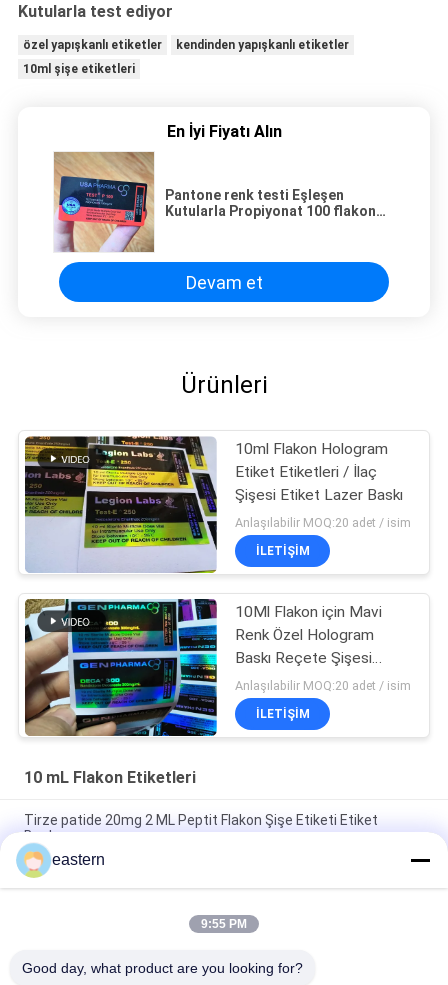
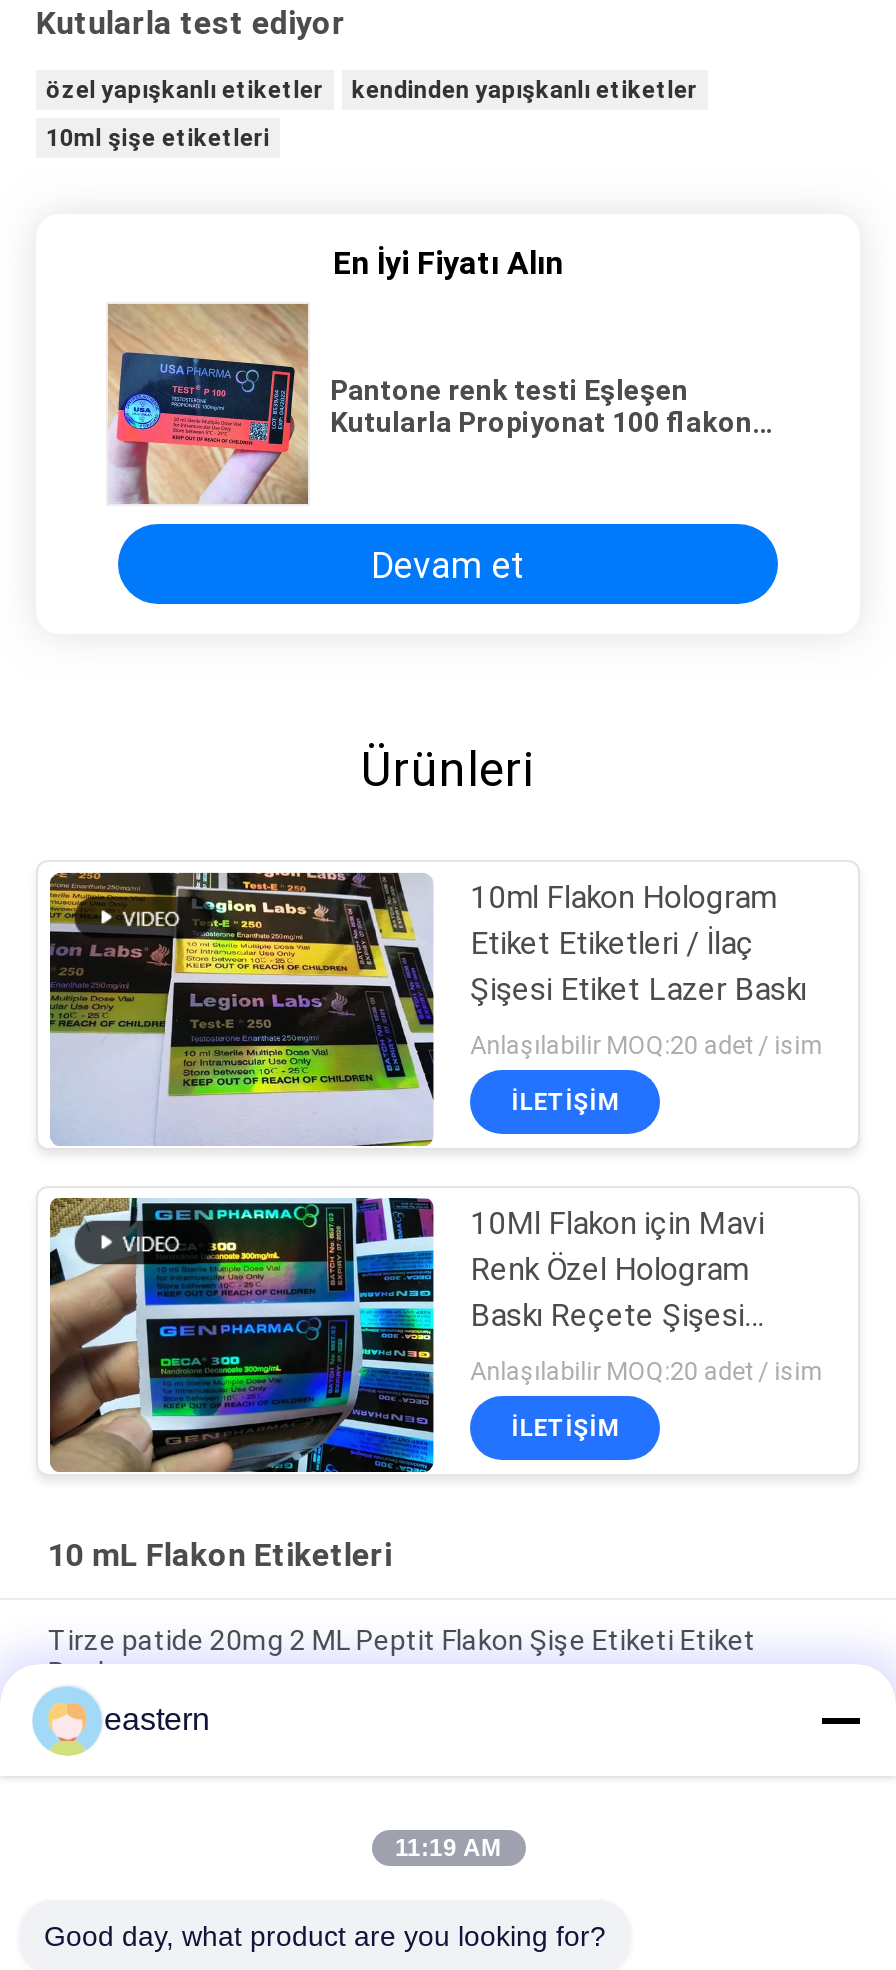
- 9:55 PM
+ 11:19 AM
